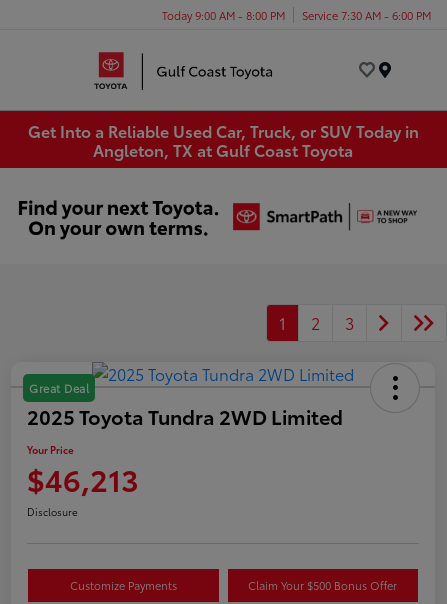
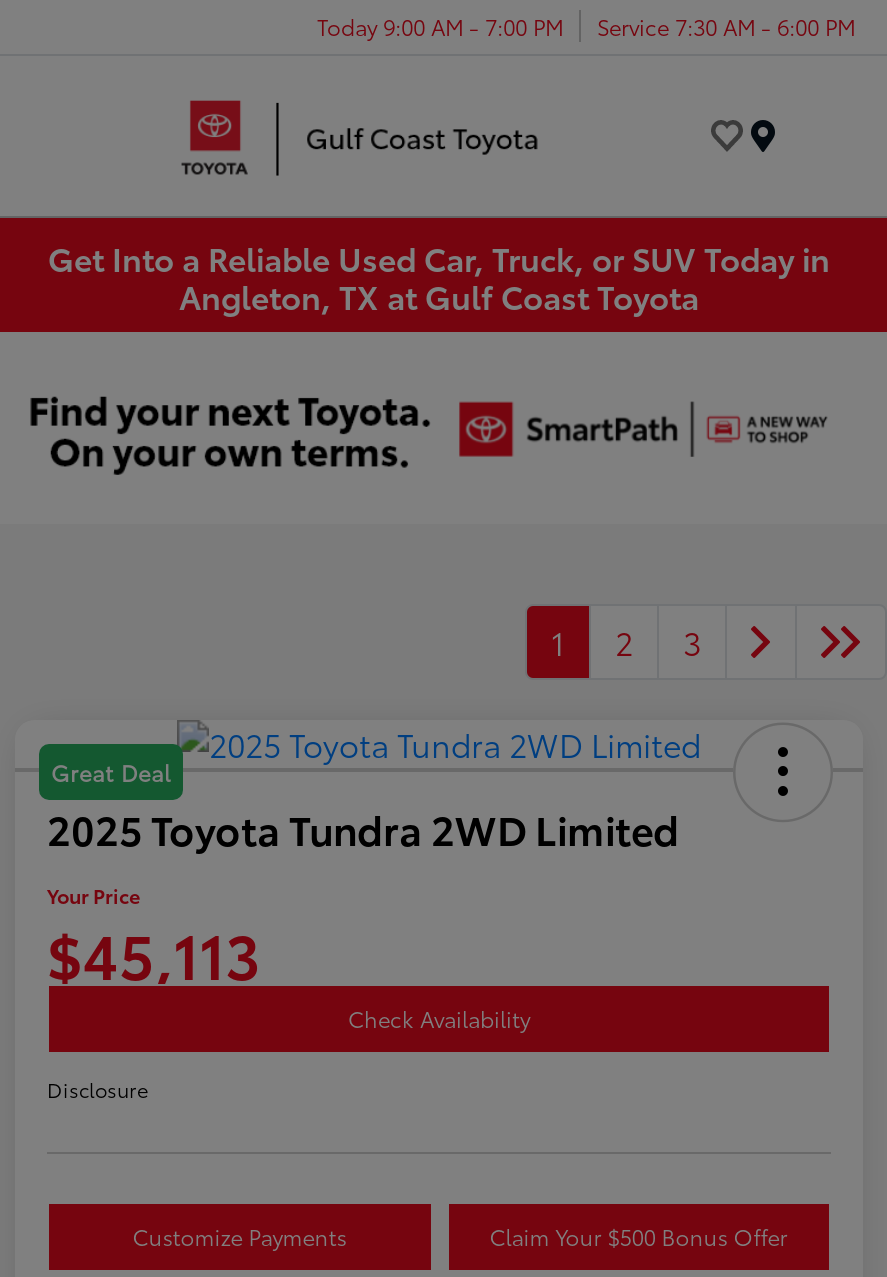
- Today 9:00 AM - 8:00 PM Service 7:30 AM - 6:00 PM
+ Today 9:00 AM - 7:00 PM Service 7:30 AM - 6:00 PM

- $46,213
+ $45,113
+ Check Availability
